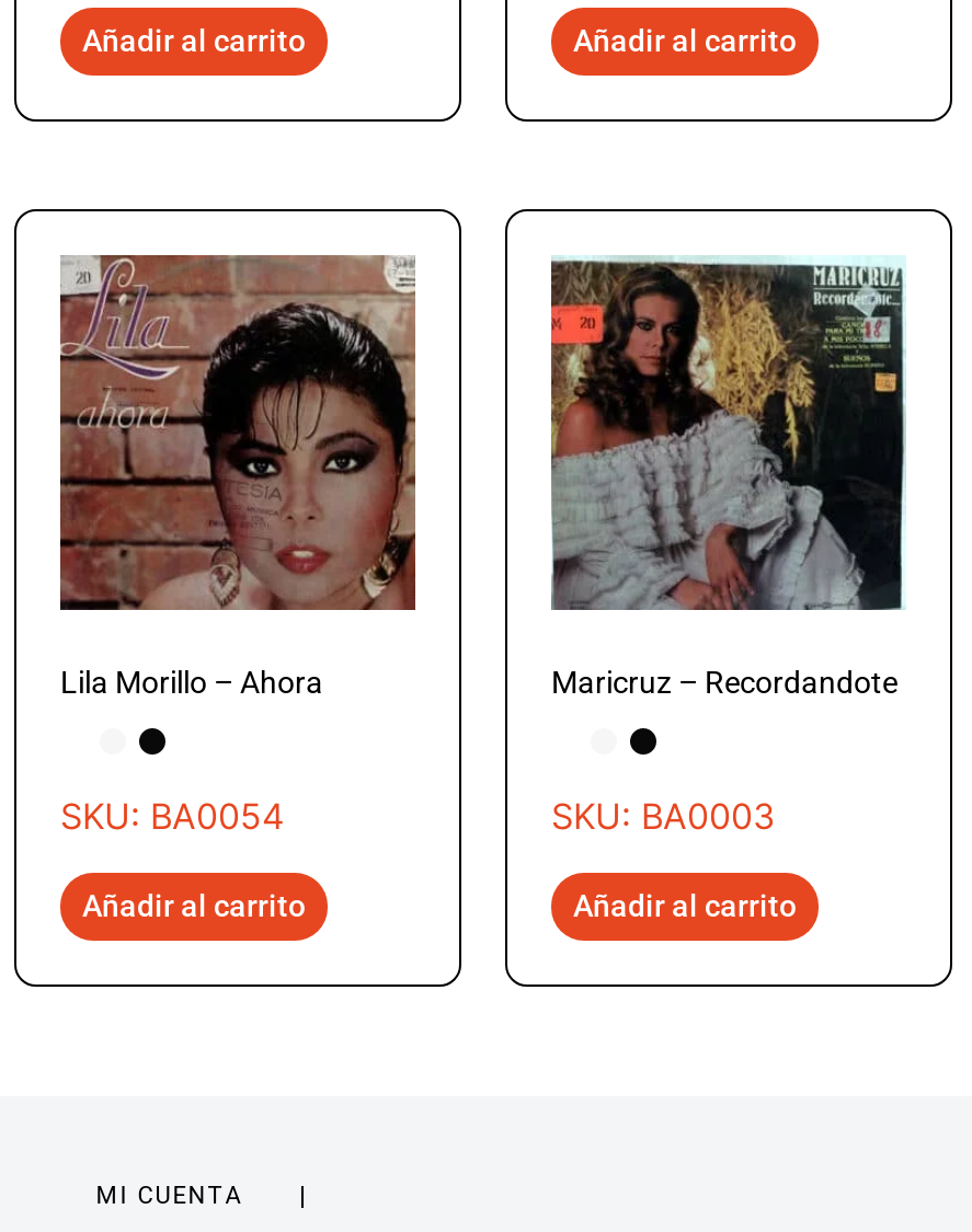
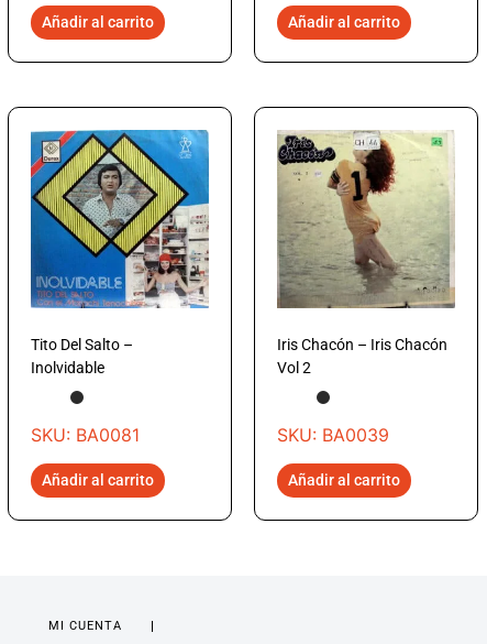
- [image]
- Lila Morillo – Ahora
+ [image]
+ Tito Del Salto –
+ Inolvidable

- [image]
- Maricruz – Recordandote
+ [image]
+ Iris Chacón – Iris Chacón
+ Vol 2

- SKU: BA0054
+ SKU: BA0081

- SKU: BA0003
+ SKU: BA0039
